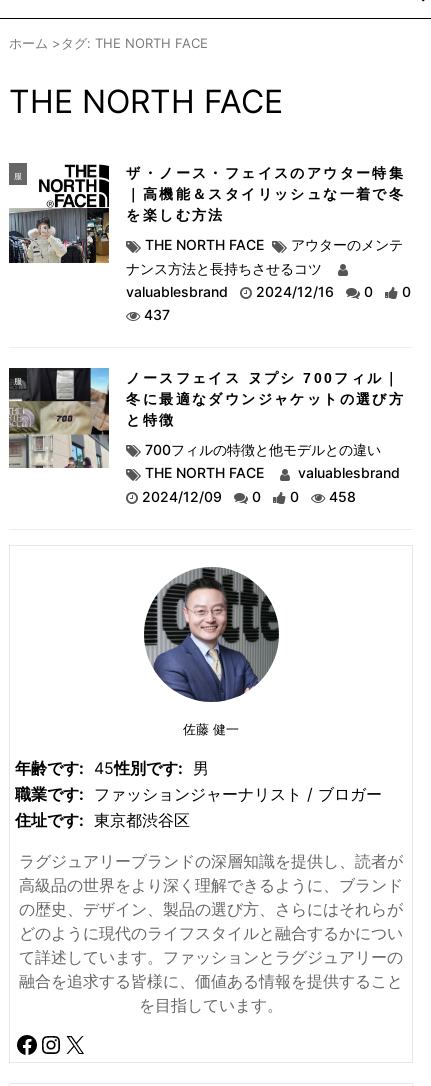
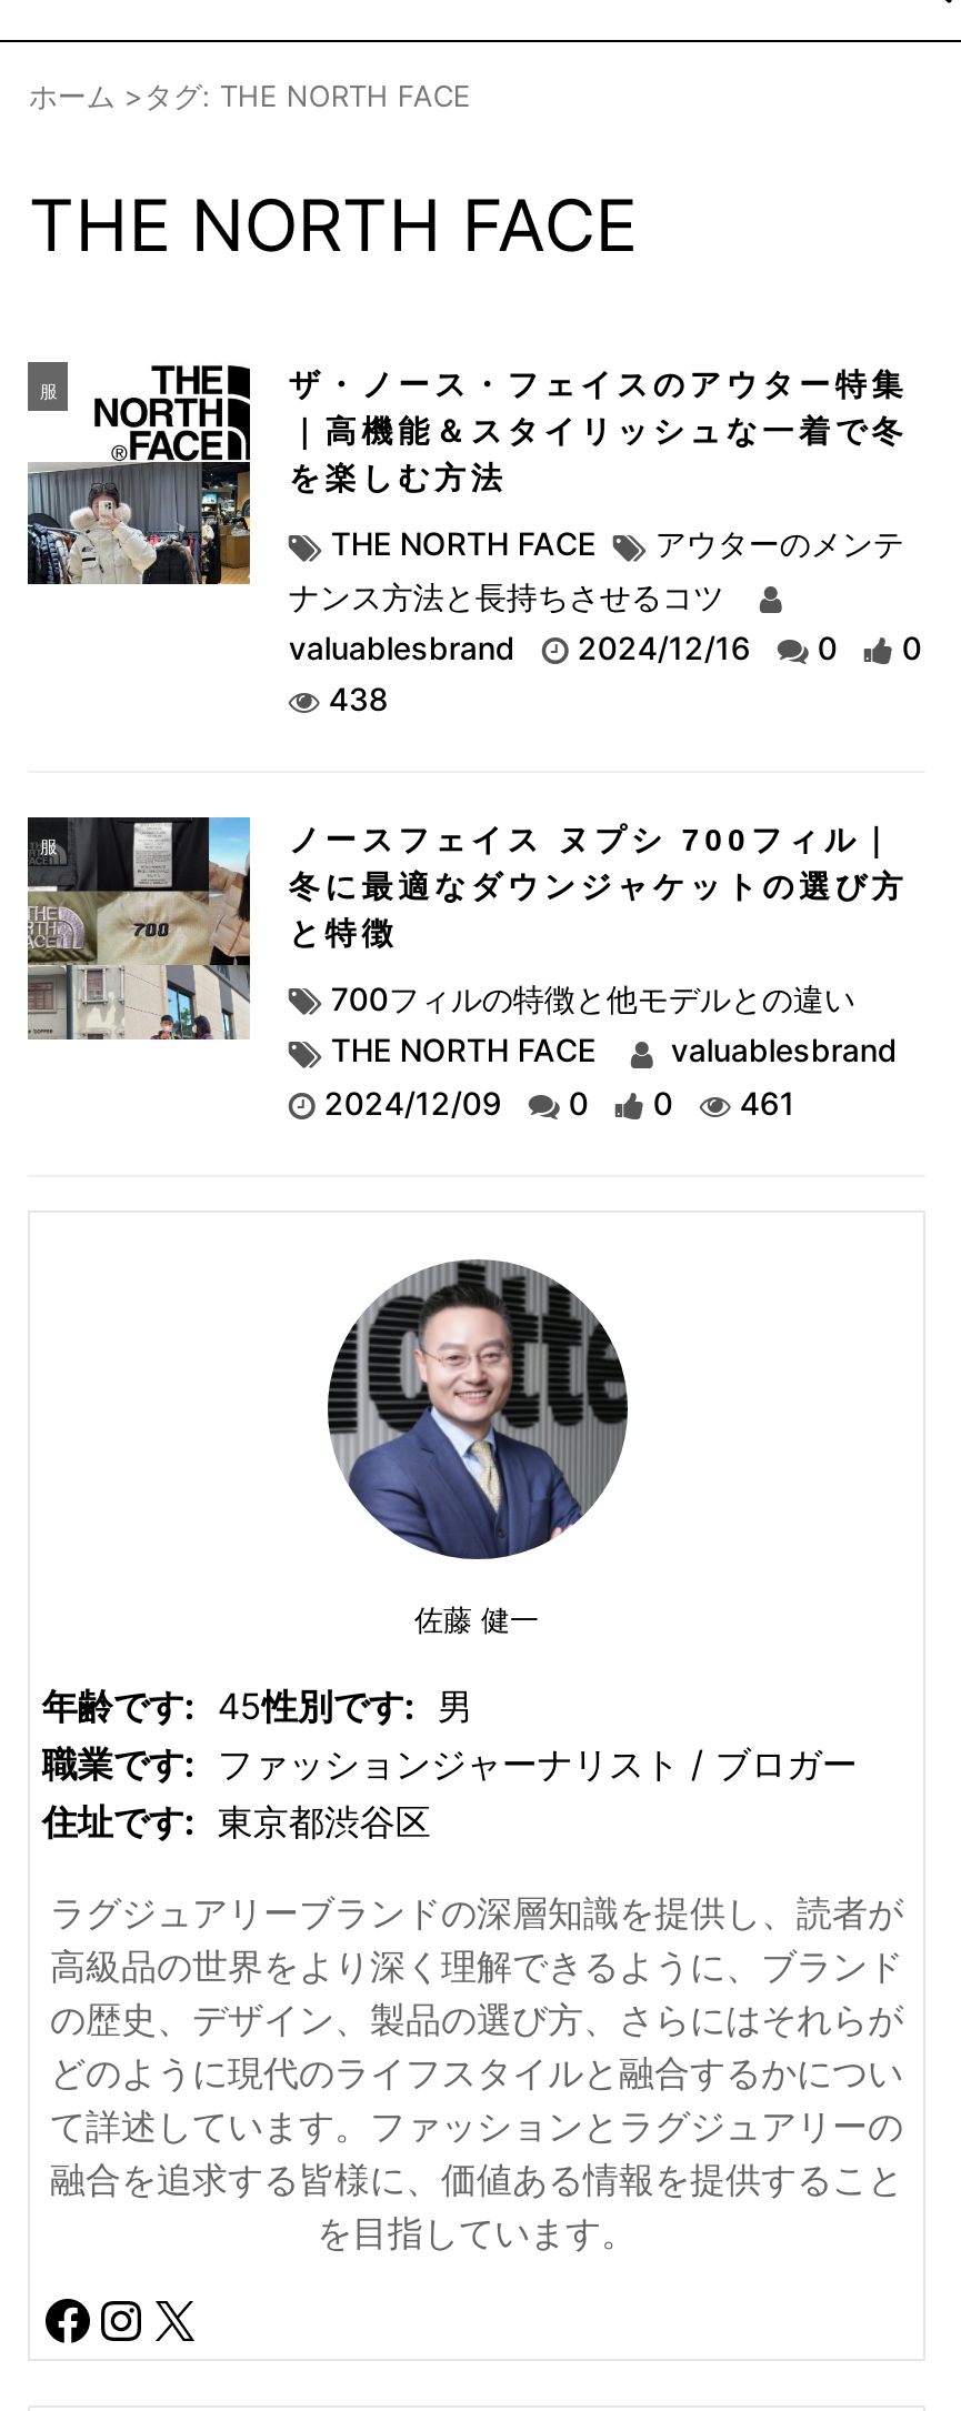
- 437
+ 438

- 2024/12/09 0 0 458
+ 2024/12/09 0 0 461
